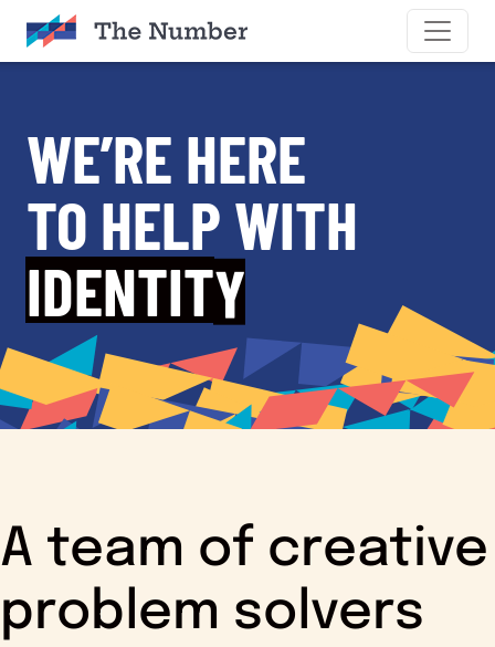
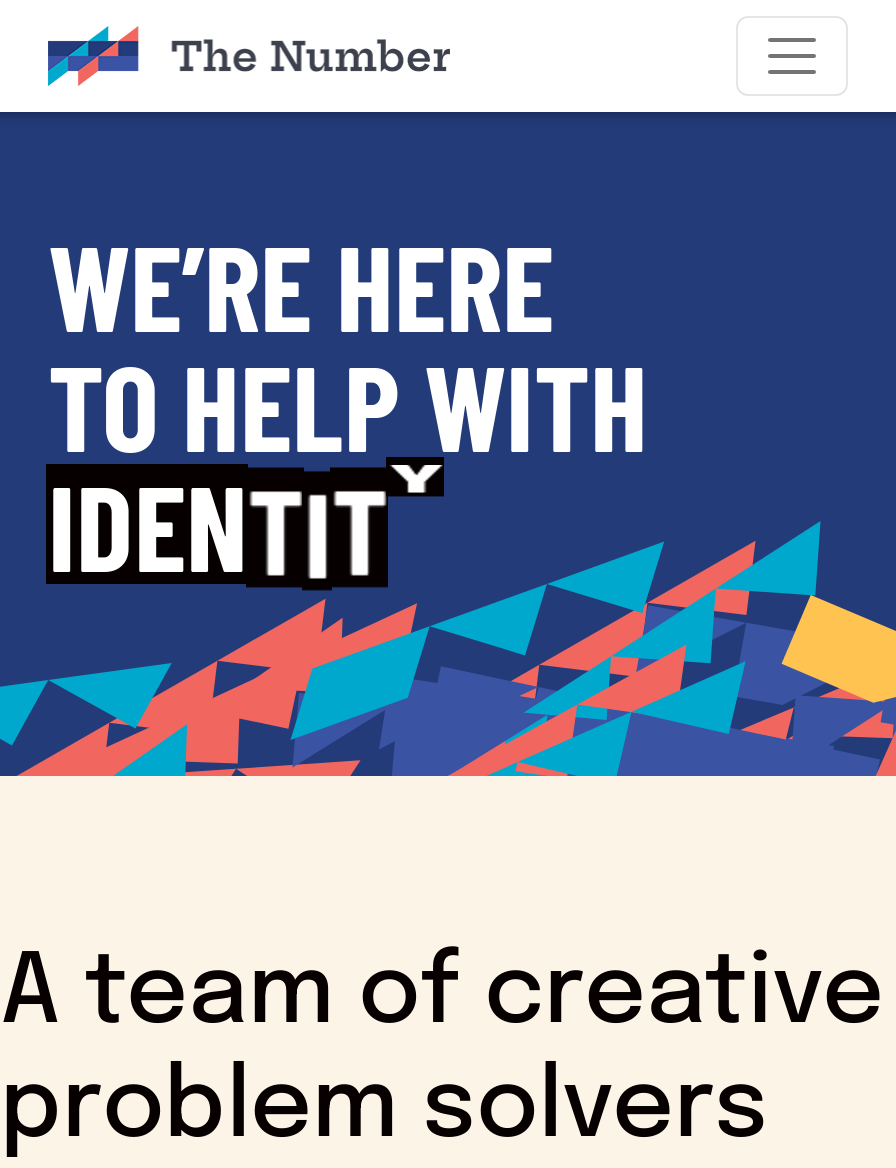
- [image]
+ [image]
